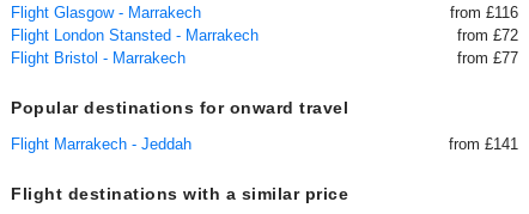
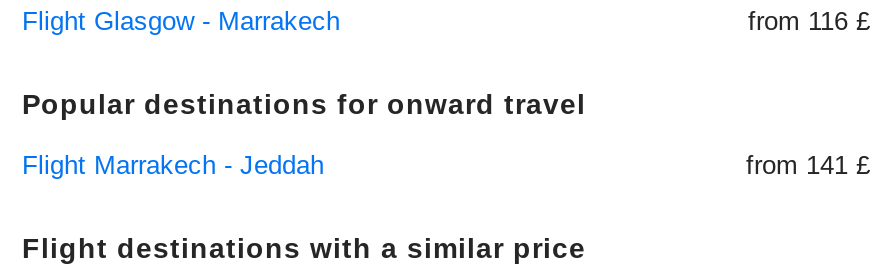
- from £116
- Flight London Stansted - Marrakech
- from £72
- Flight Bristol - Marrakech
- from £77
+ from 116 £

- from £141
+ from 141 £
